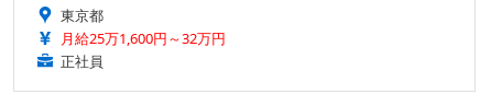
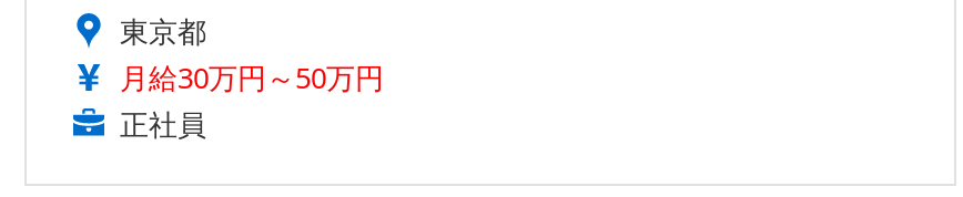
- 月給25万1,600円～32万円
+ 月給30万円～50万円
